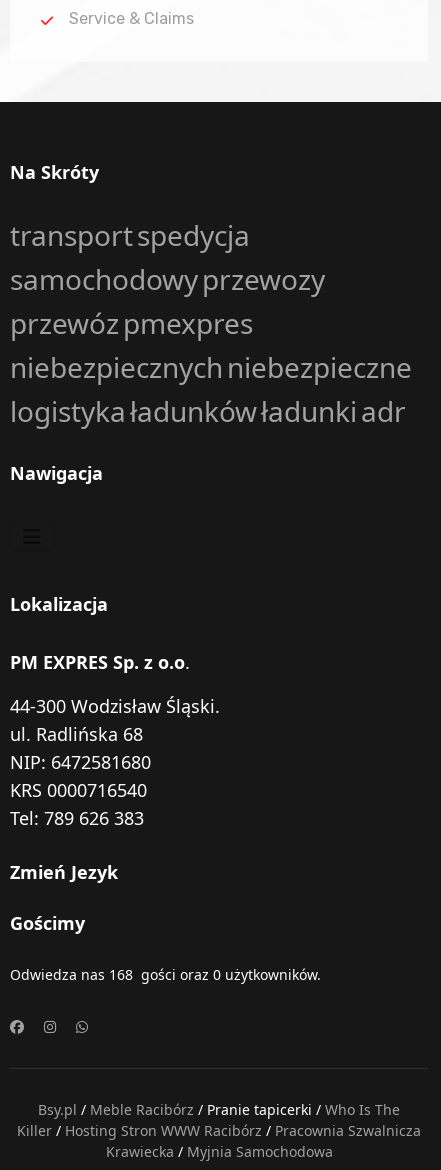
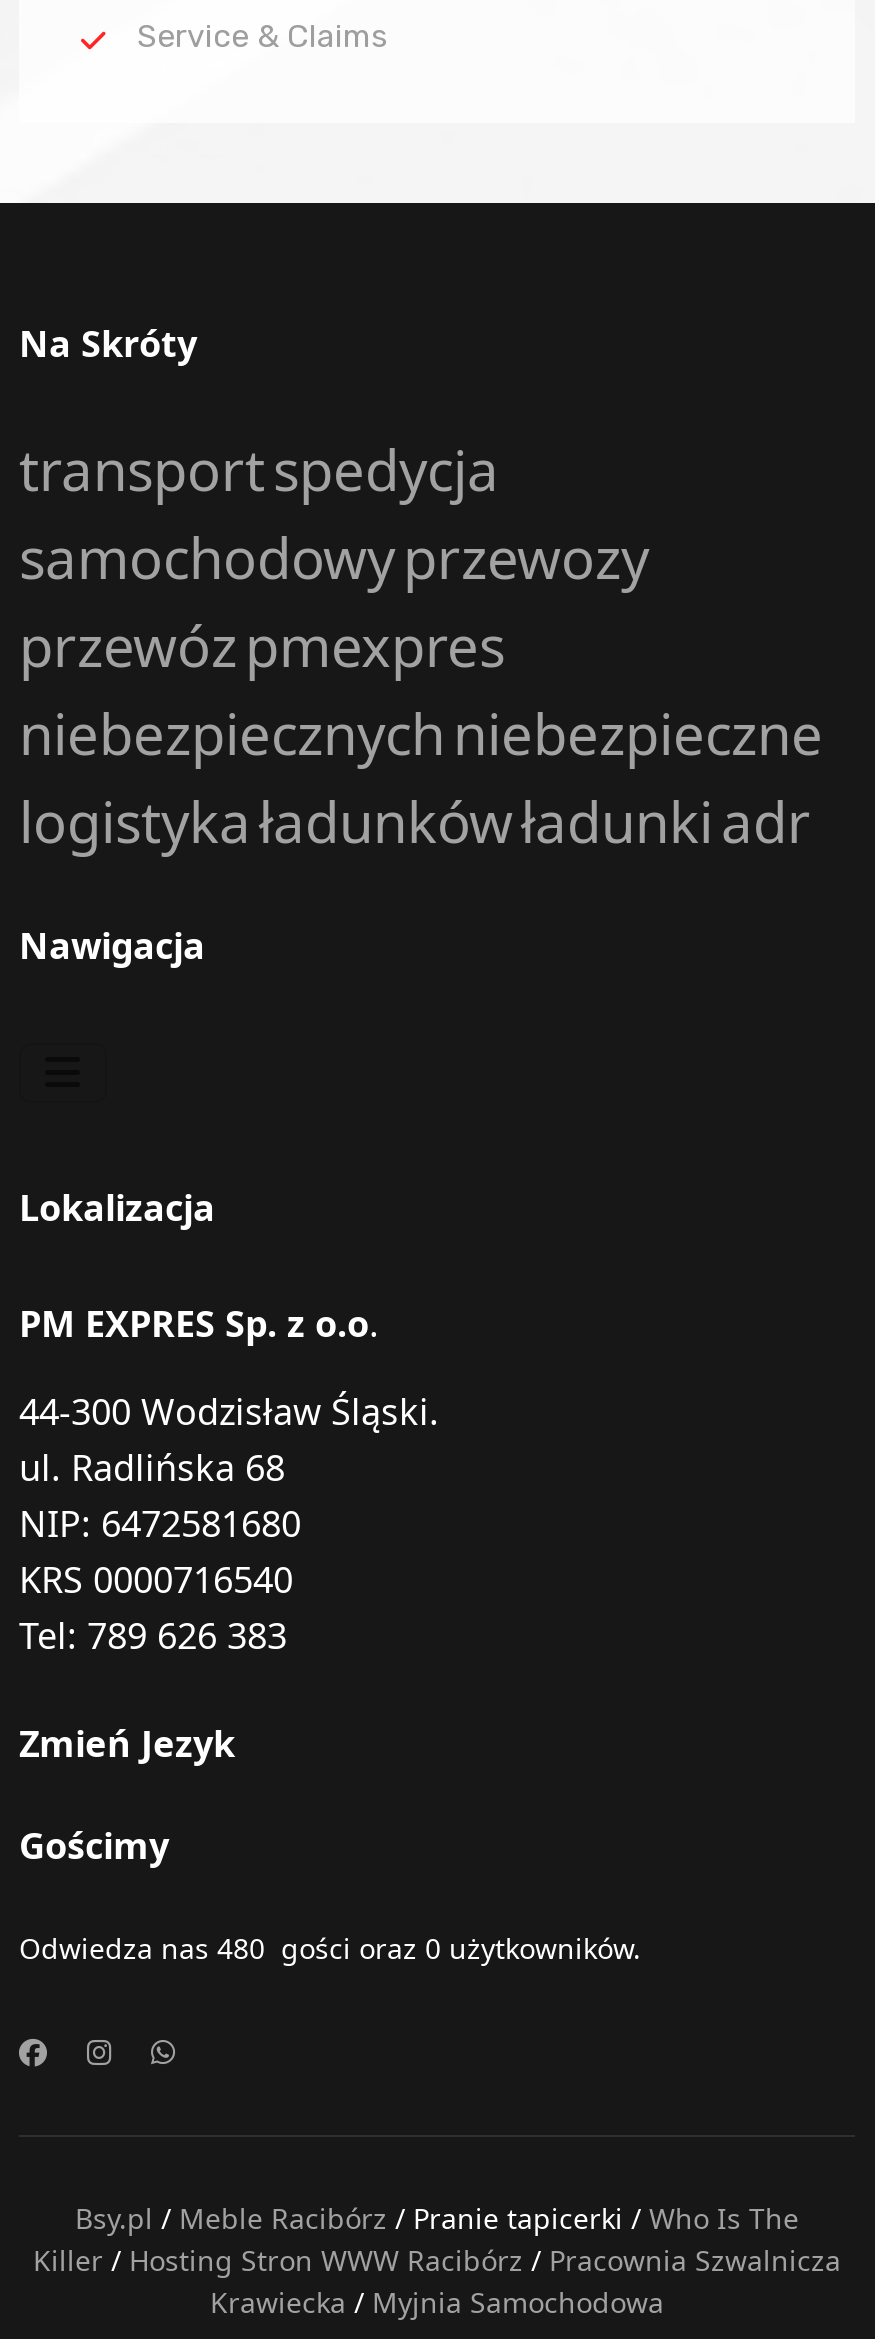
- Odwiedza nas 168 gości oraz 0 użytkowników.
+ Odwiedza nas 480 gości oraz 0 użytkowników.
